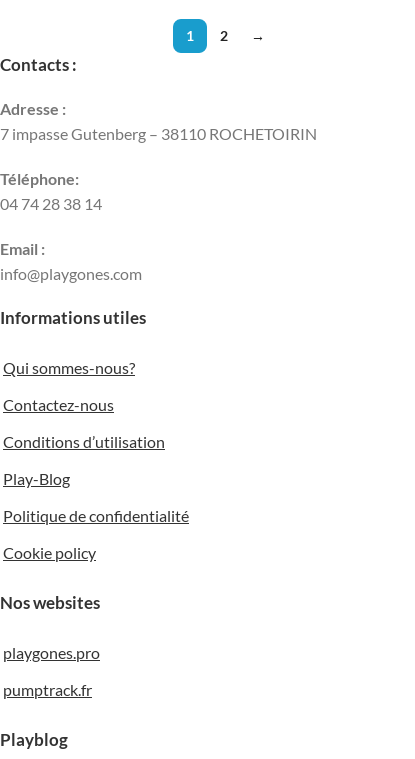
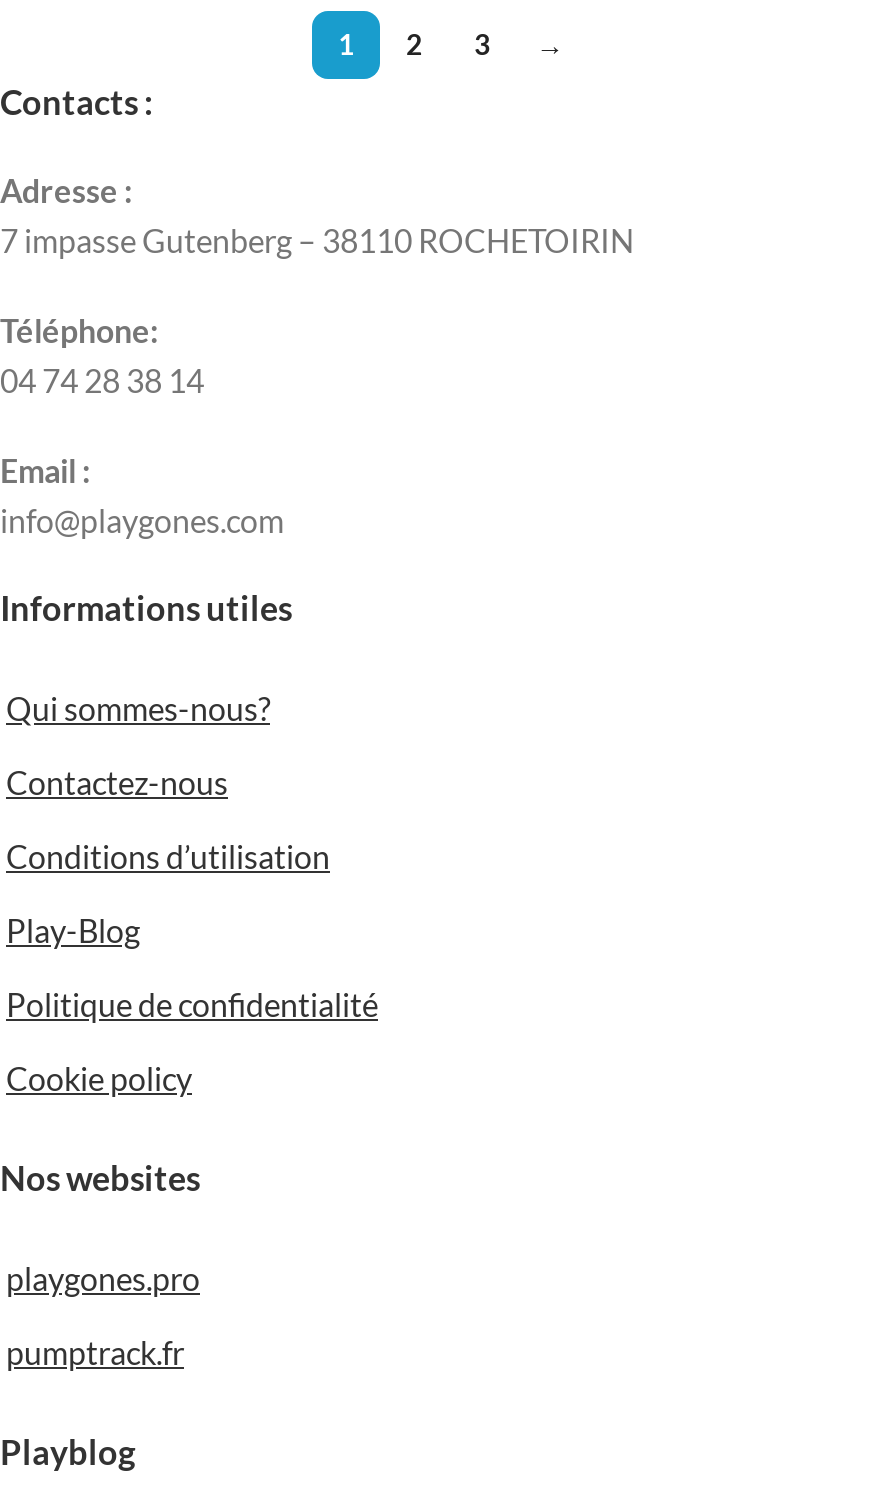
+ 3
